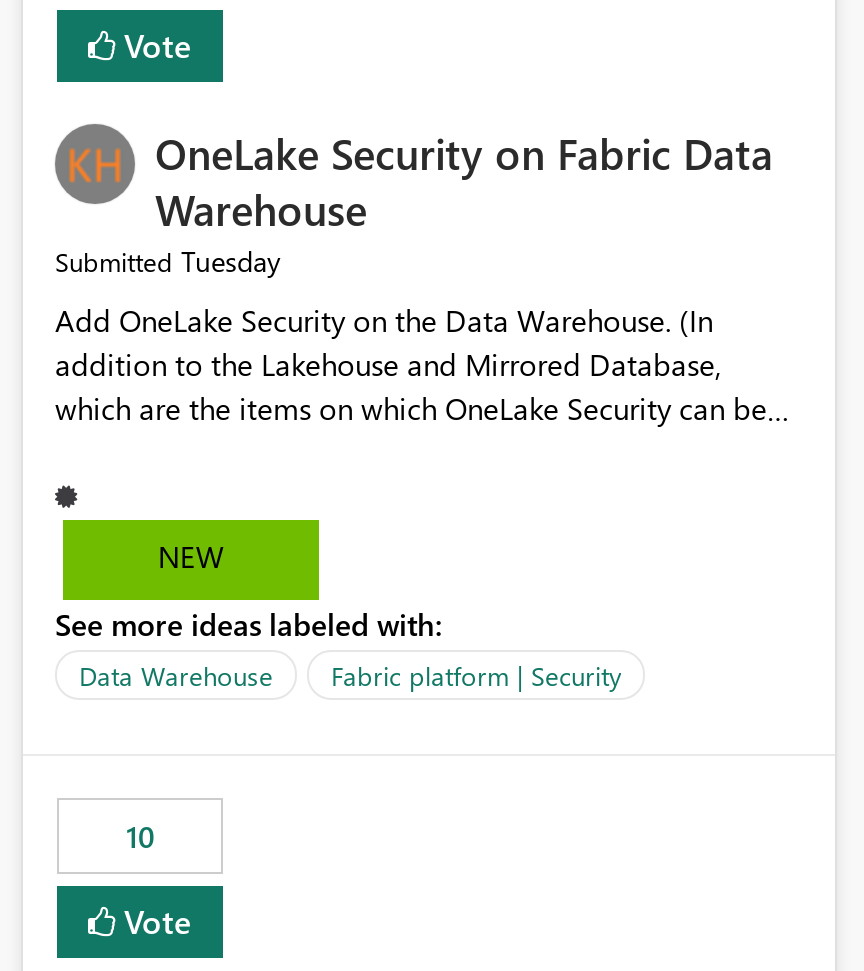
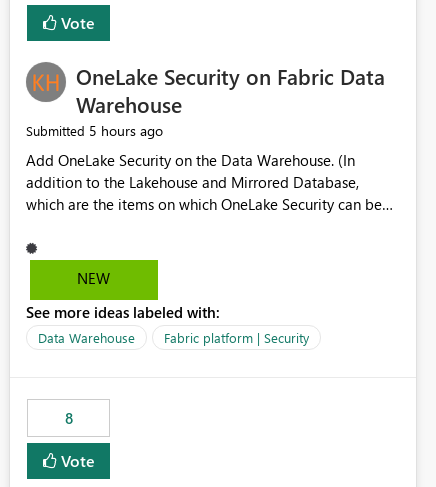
- Submitted Tuesday
+ Submitted 5 hours ago

- 10
+ 8
